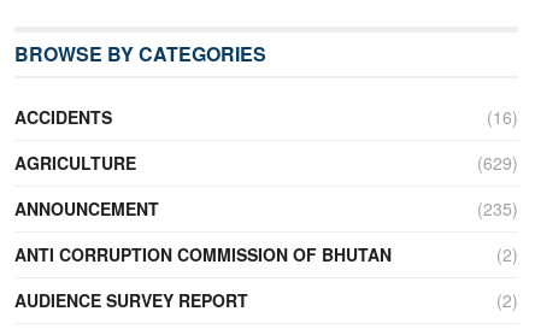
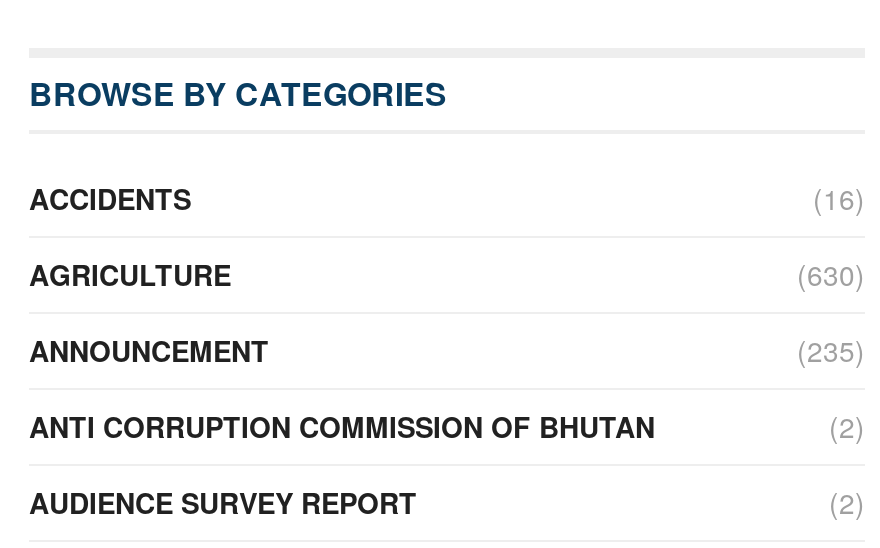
- (629)
+ (630)
